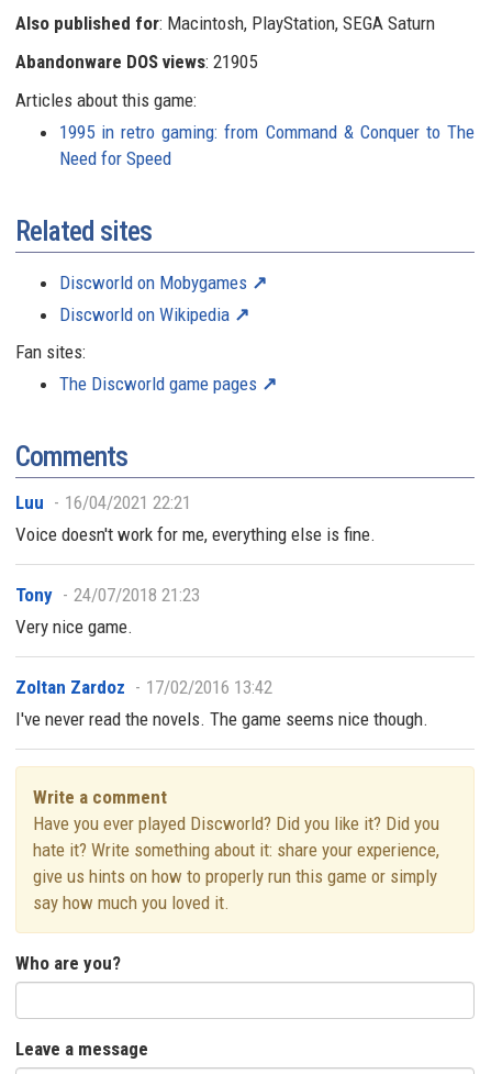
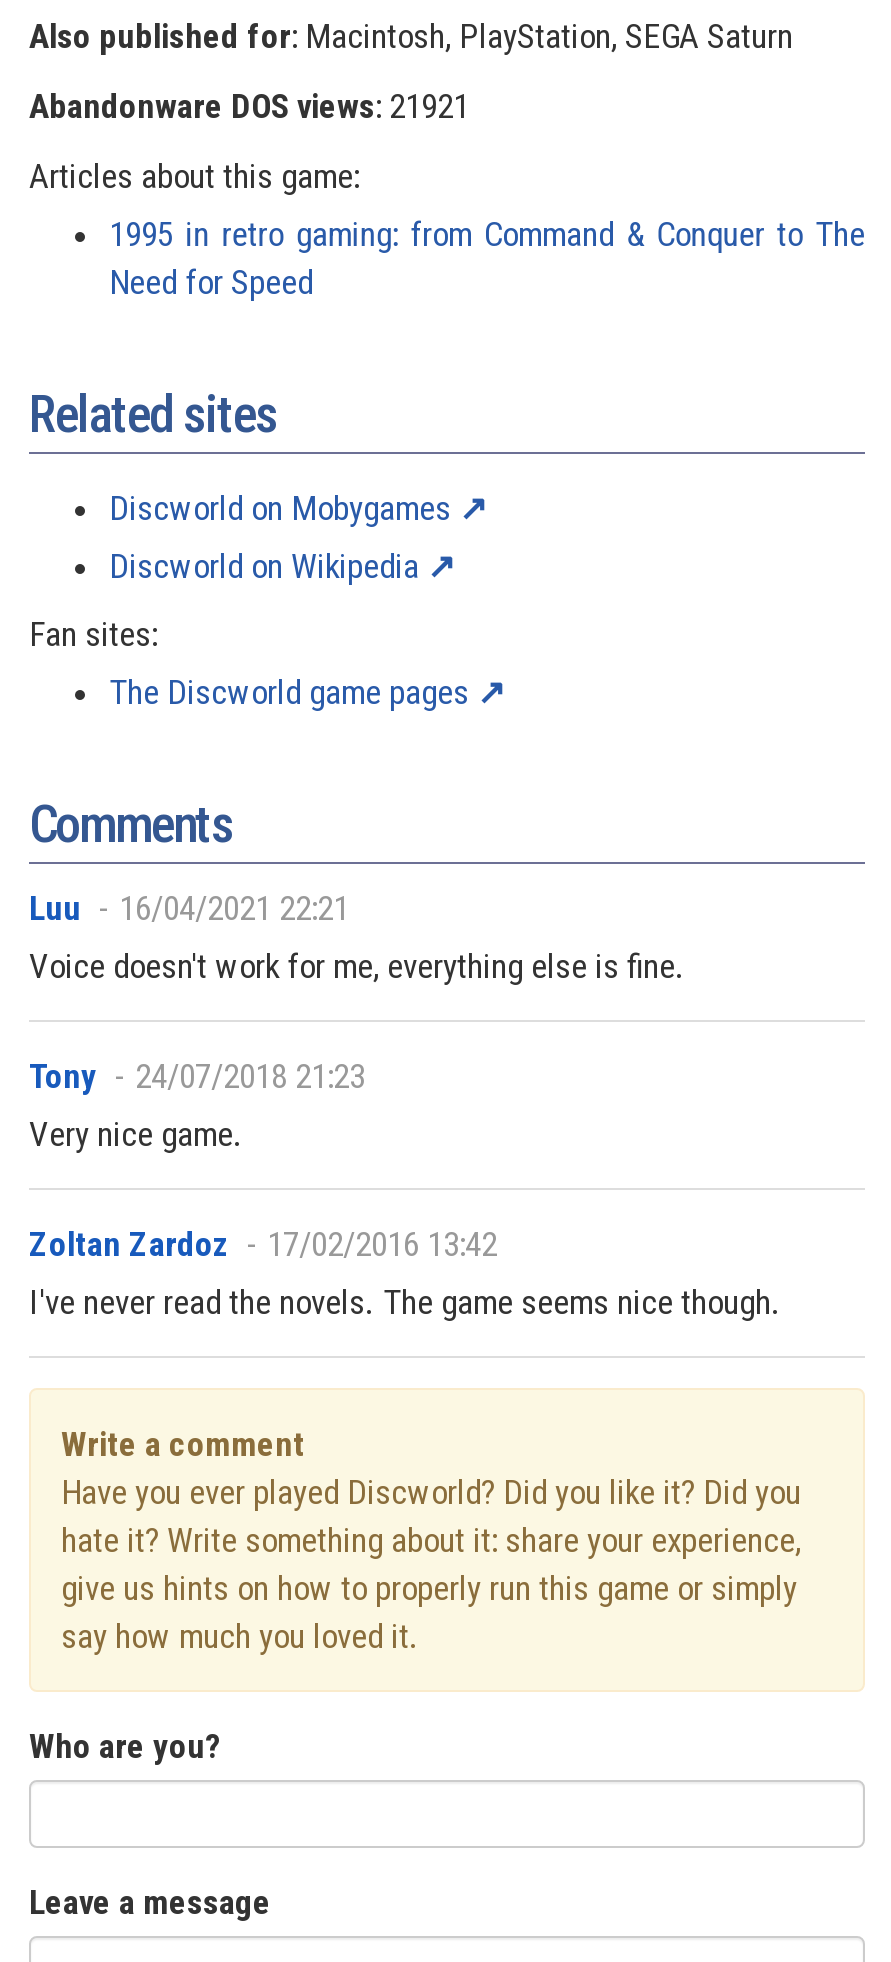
- Abandonware DOS views: 21905
+ Abandonware DOS views: 21921
